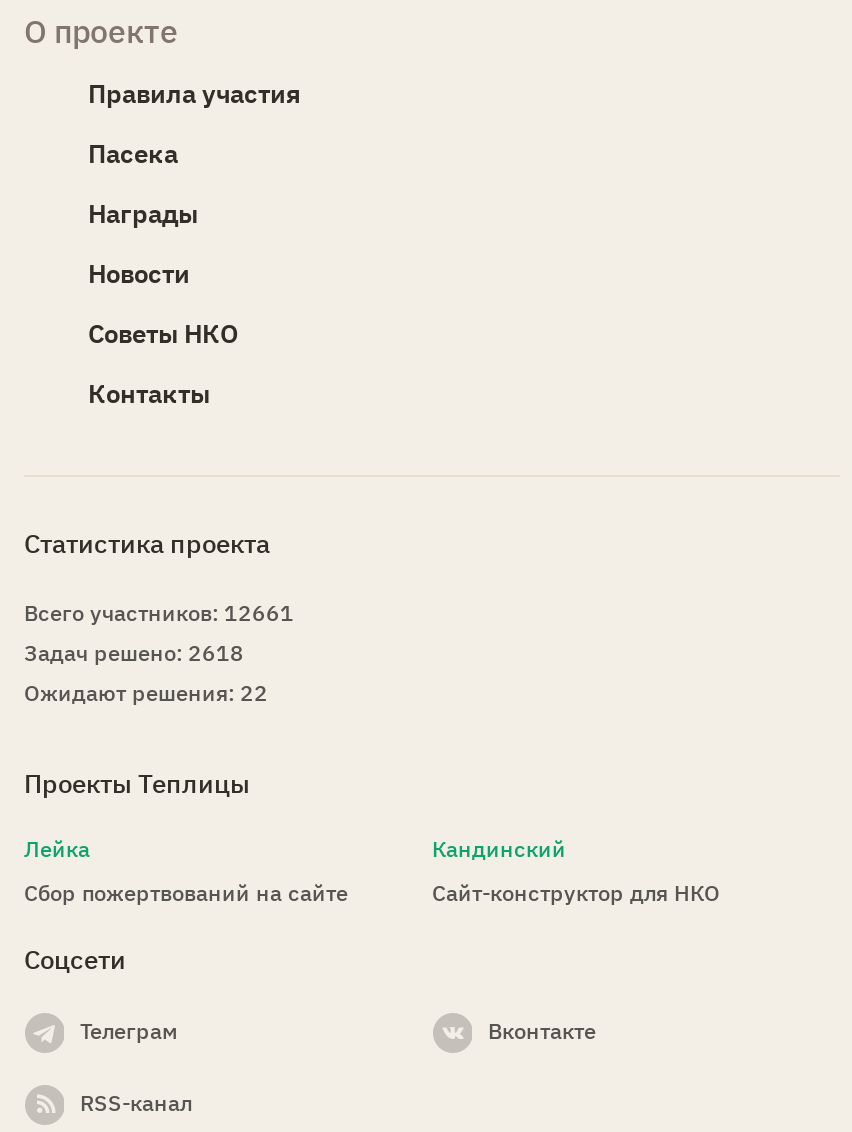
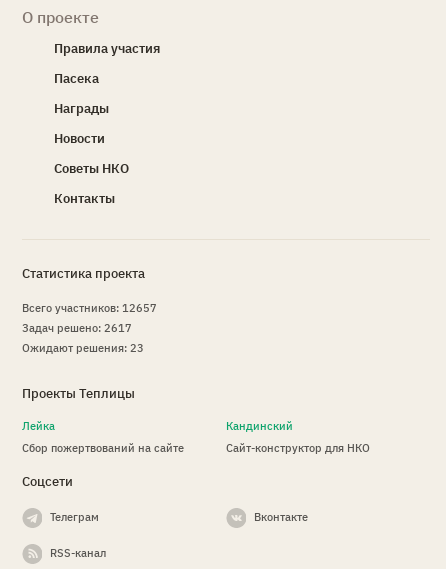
- Всего участников: 12661
+ Всего участников: 12657

- Задач решено: 2618
+ Задач решено: 2617

- Ожидают решения: 22
+ Ожидают решения: 23
